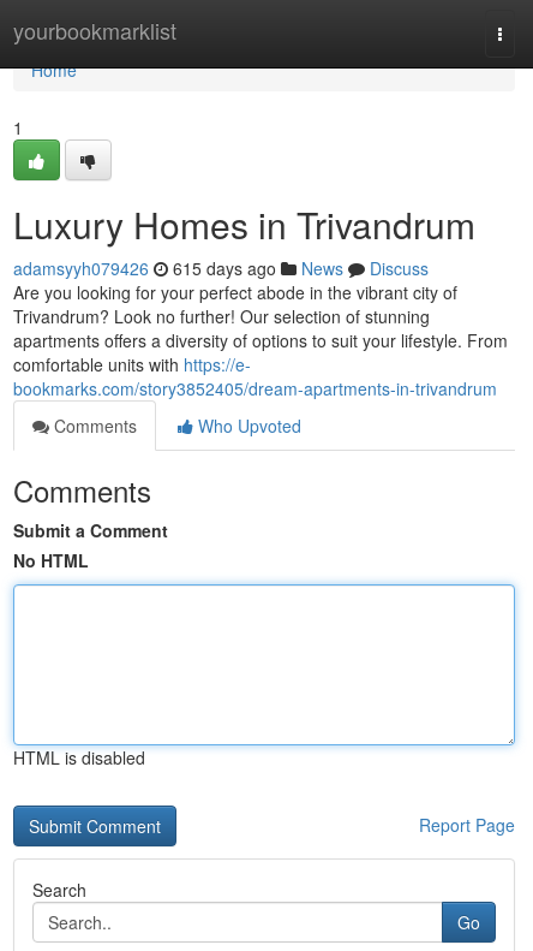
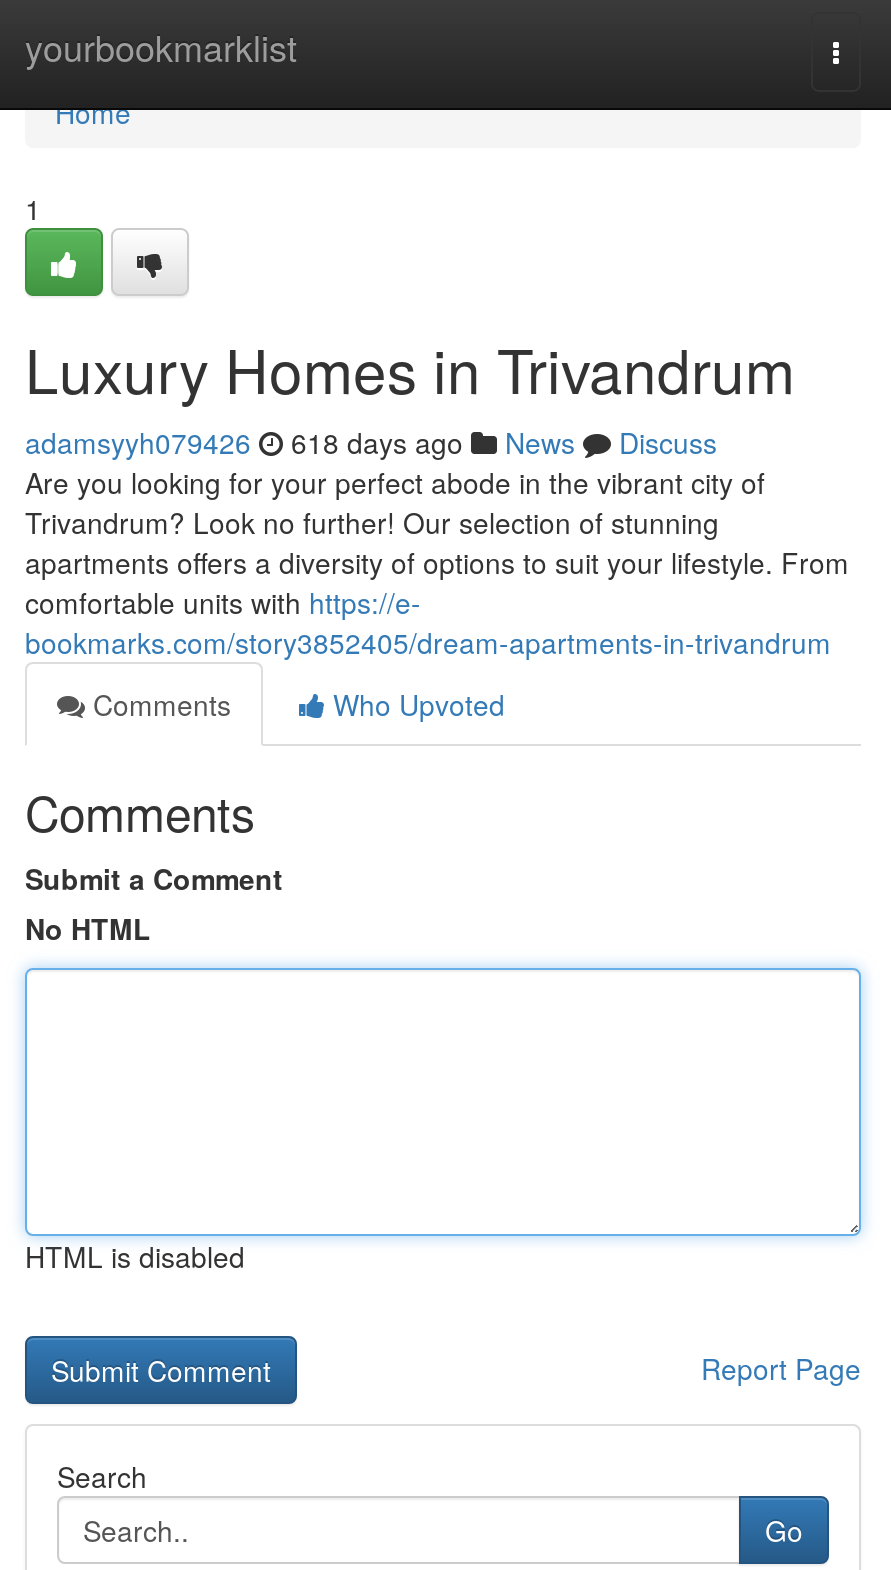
- adamsyyh079426 615 days ago News Discuss
+ adamsyyh079426 618 days ago News Discuss
